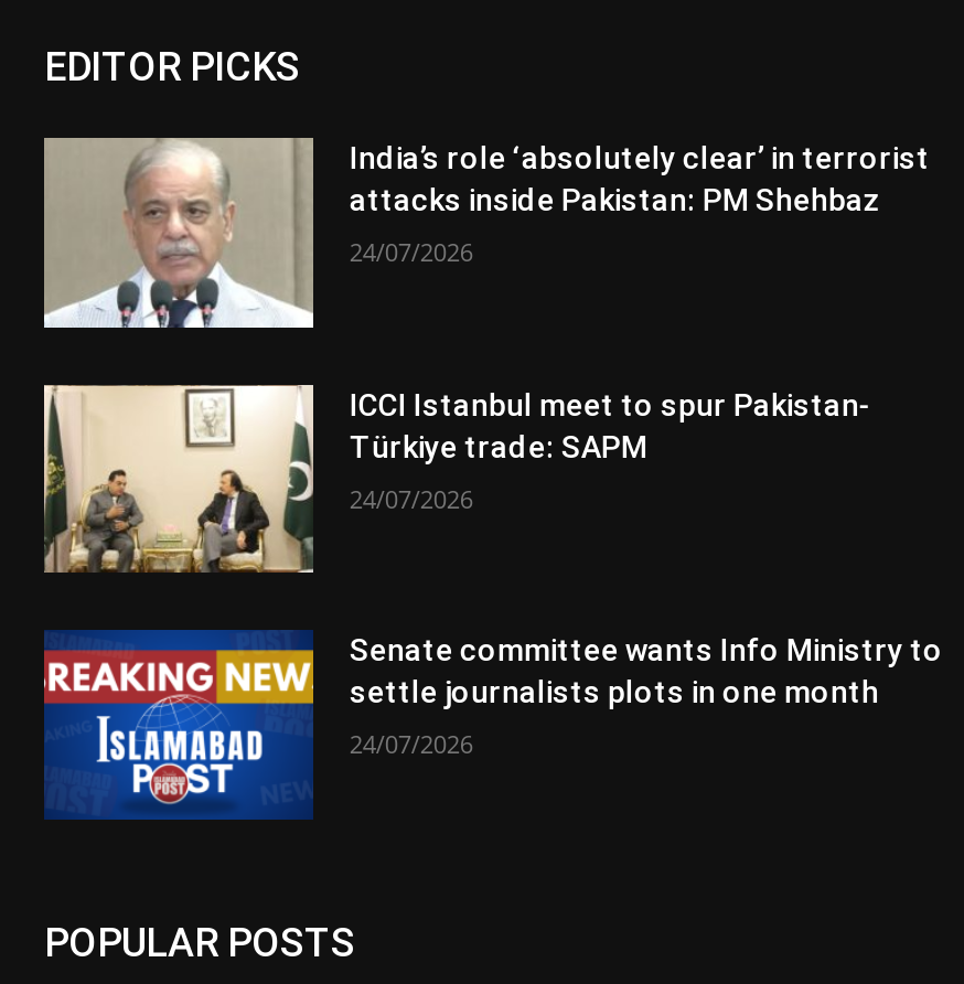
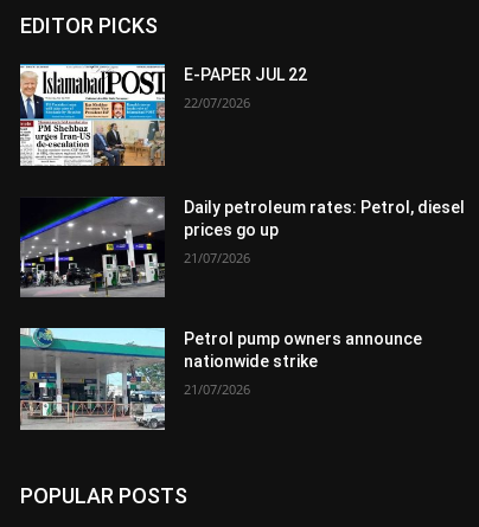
- [image]
- India’s role ‘absolutely clear’ in terrorist
- attacks inside Pakistan: PM Shehbaz
+ [image]
+ E-PAPER JUL 22

- 24/07/2026
+ 22/07/2026

- [image]
- ICCI Istanbul meet to spur Pakistan-
- Türkiye trade: SAPM
+ [image]
+ Daily petroleum rates: Petrol, diesel
+ prices go up

- 24/07/2026
+ 21/07/2026

- [image]
- Senate committee wants Info Ministry to
- settle journalists plots in one month
+ [image]
+ Petrol pump owners announce
+ nationwide strike

- 24/07/2026
+ 21/07/2026
